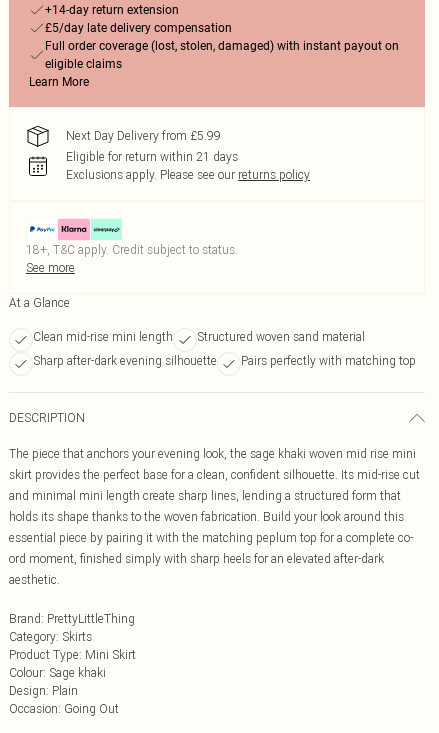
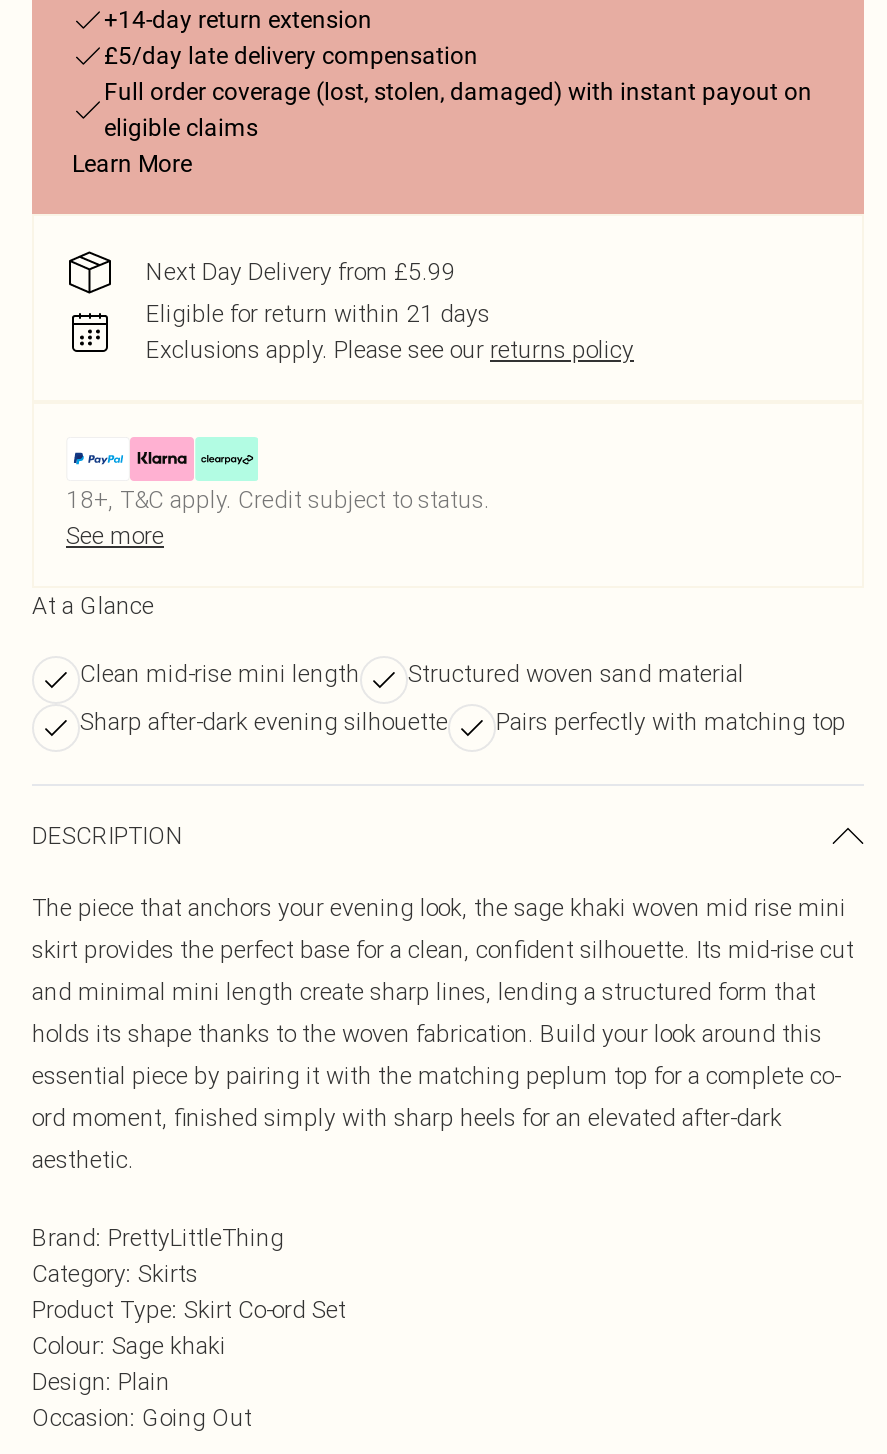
- Product Type: Mini Skirt
+ Product Type: Skirt Co-ord Set
